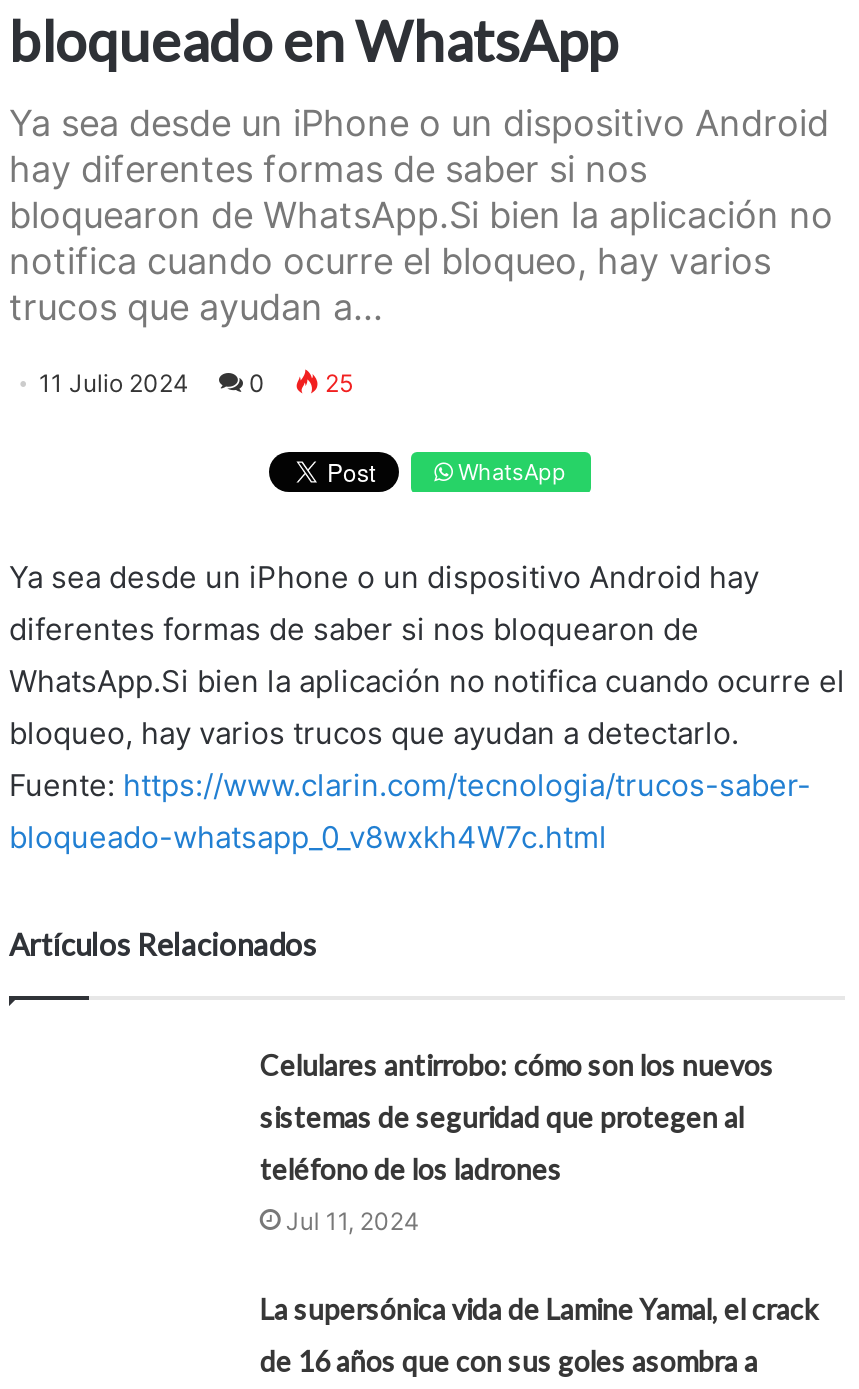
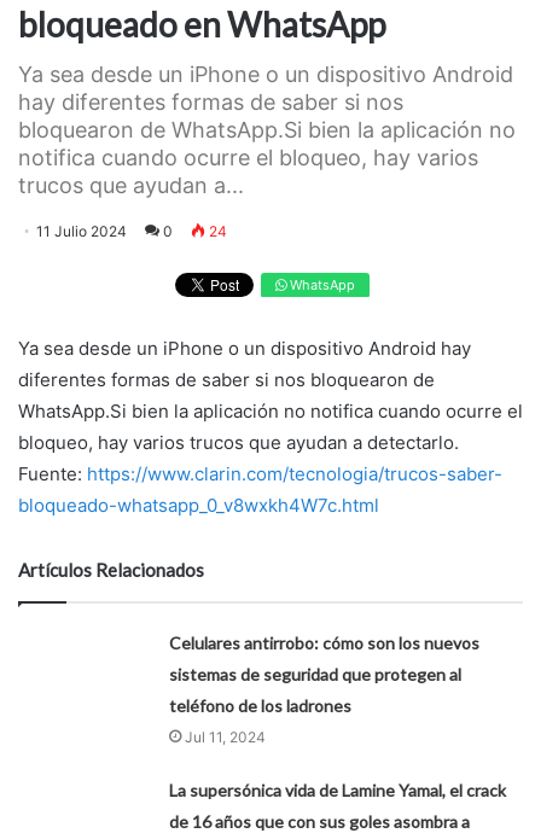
- 11 Julio 2024 0 25
+ 11 Julio 2024 0 24
